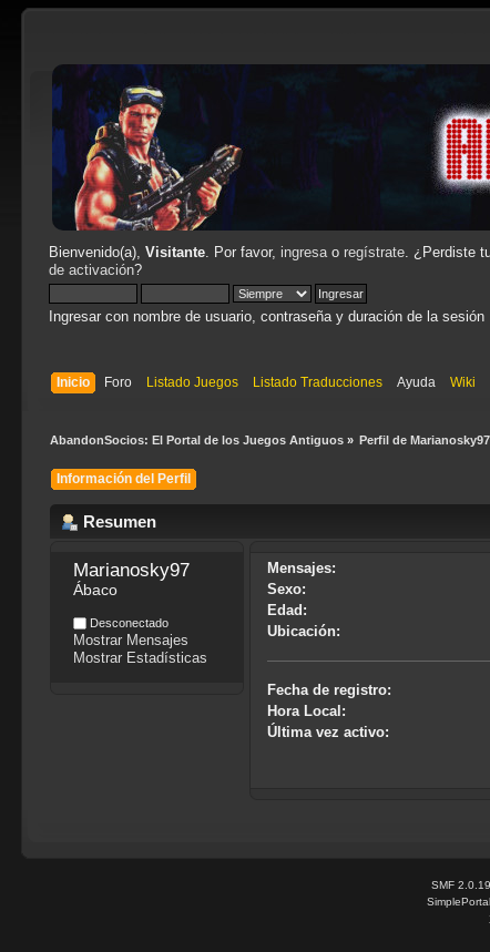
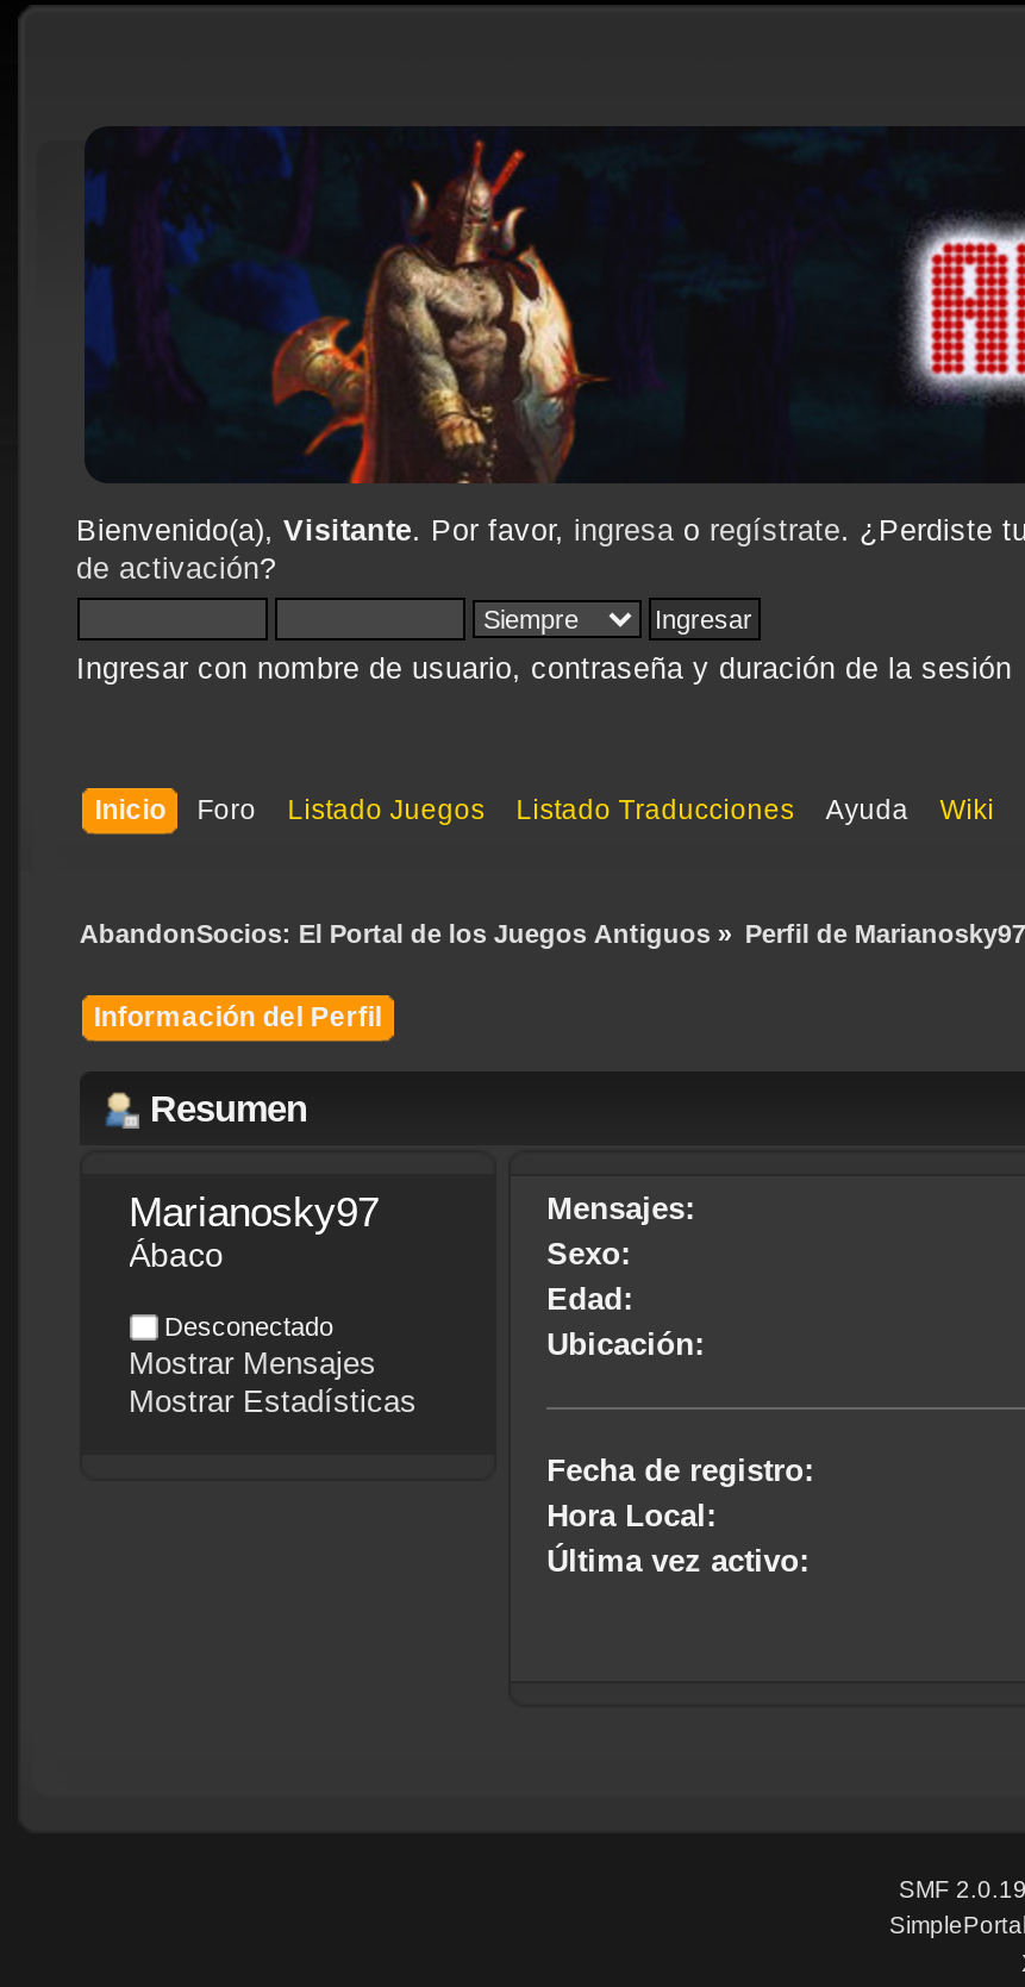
- [image]
+ [image]
